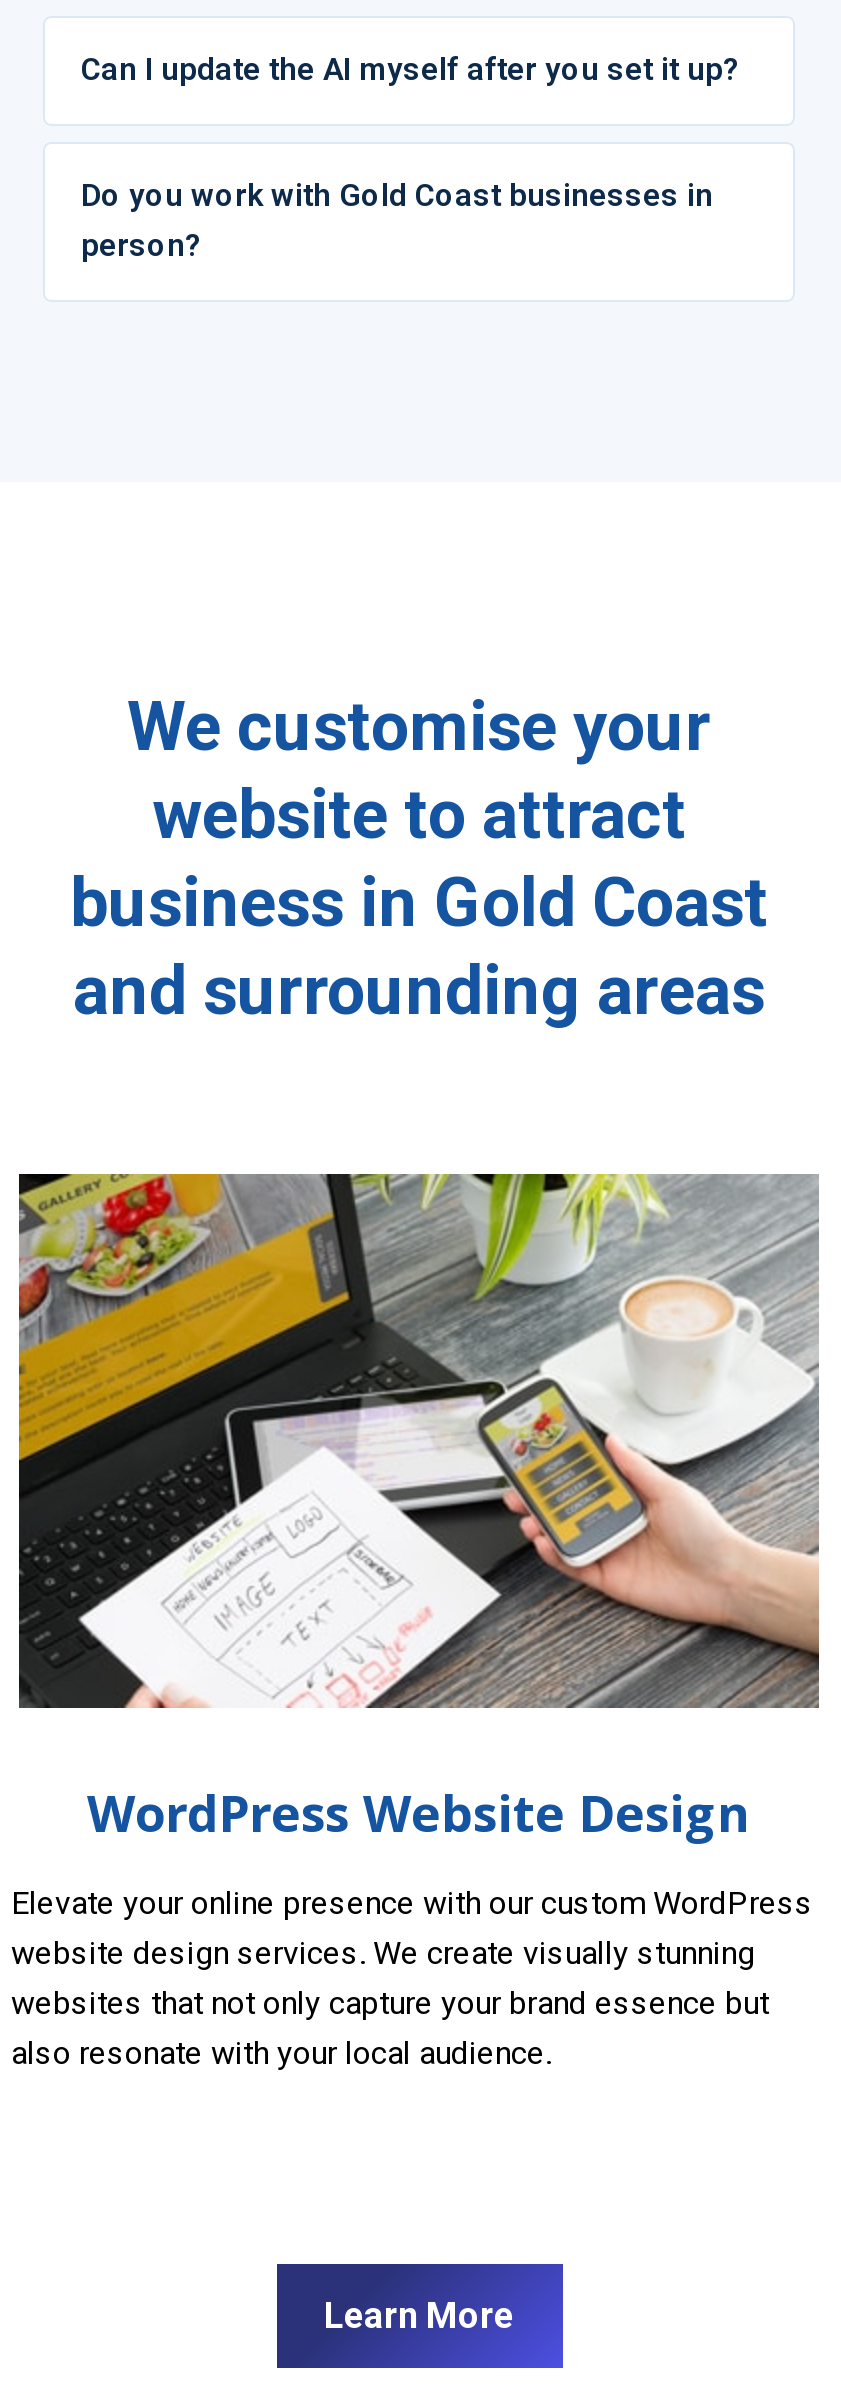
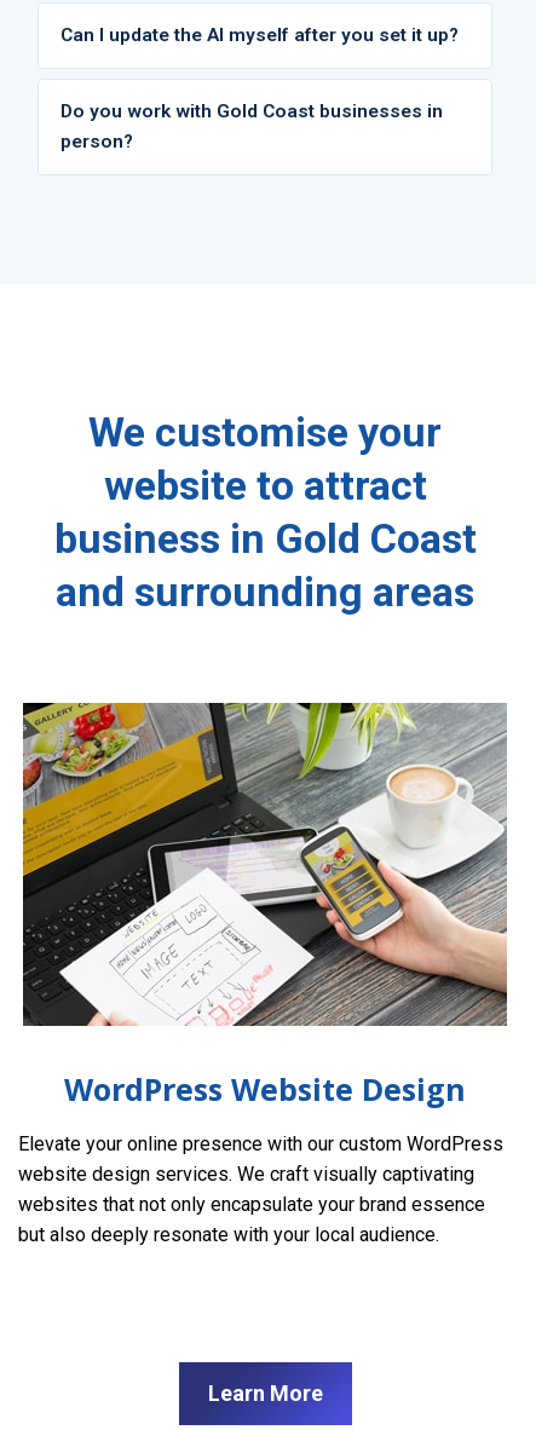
- website design services. We create visually stunning
- websites that not only capture your brand essence but
- also resonate with your local audience.
+ website design services. We craft visually captivating
+ websites that not only encapsulate your brand essence
+ but also deeply resonate with your local audience.
